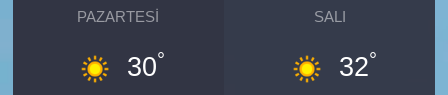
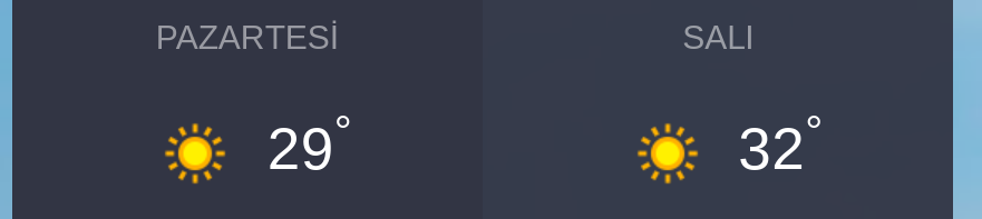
- 30°
+ 29°
